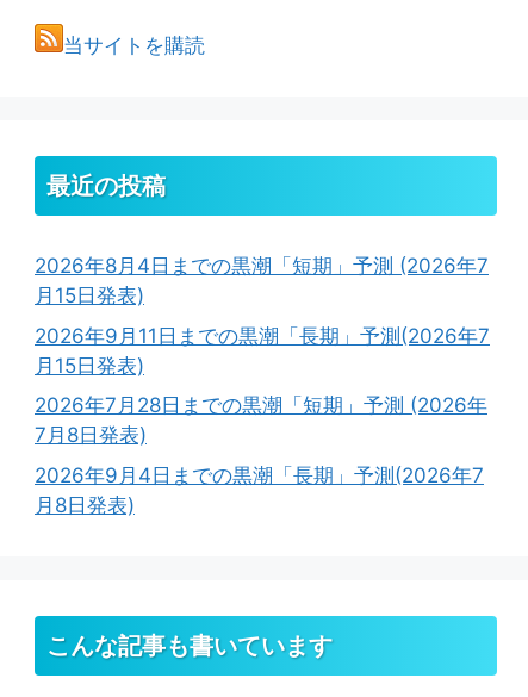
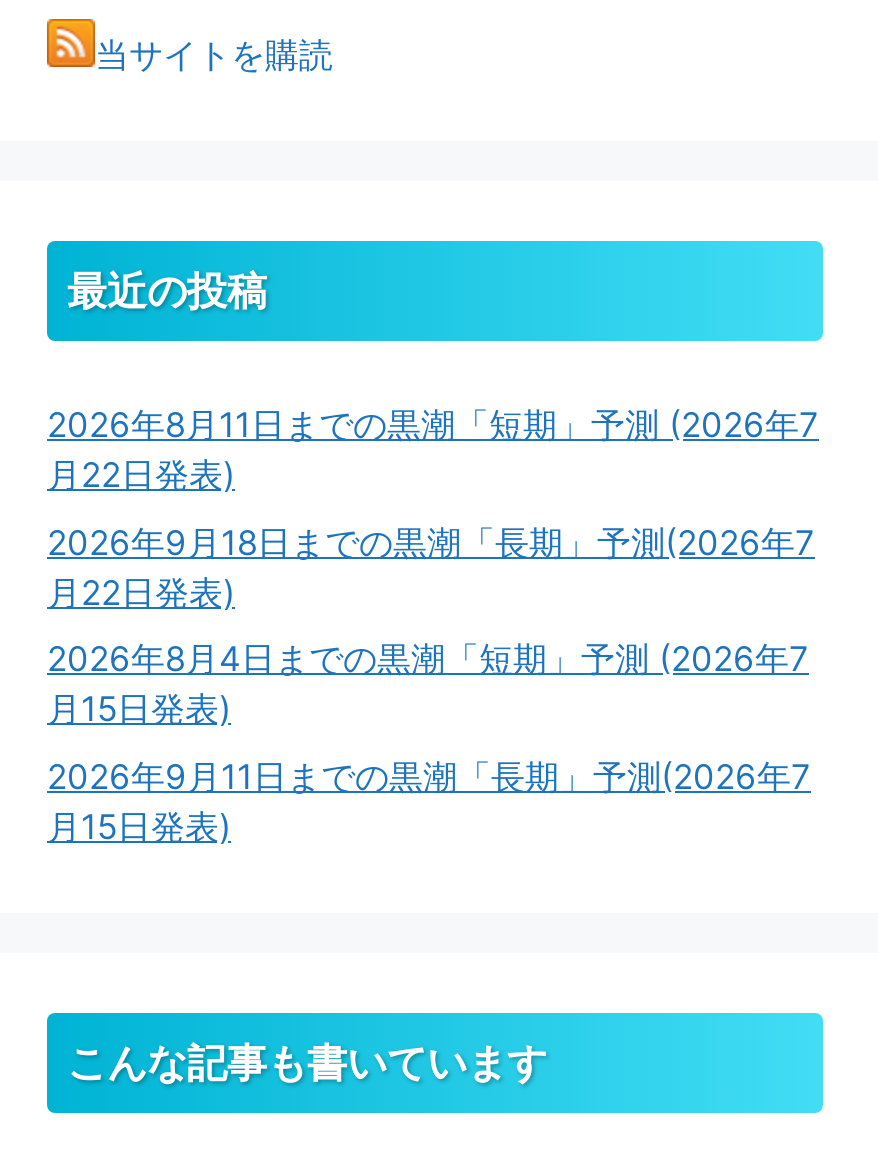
+ 2026年8月11日までの黒潮「短期」予測 (2026年7
+ 月22日発表)
+ 2026年9月18日までの黒潮「長期」予測(2026年7
+ 月22日発表)

moved down: 2026年8月4日までの黒潮「短期」予測 (2026年7 | 月15日発表) | 2026年9月11日までの黒潮「長期」予測(2026年7 | 月15日発表)

- 2026年7月28日までの黒潮「短期」予測 (2026年
- 7月8日発表)
- 2026年9月4日までの黒潮「長期」予測(2026年7
- 月8日発表)
